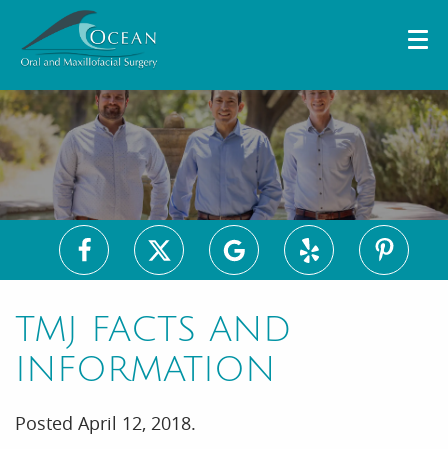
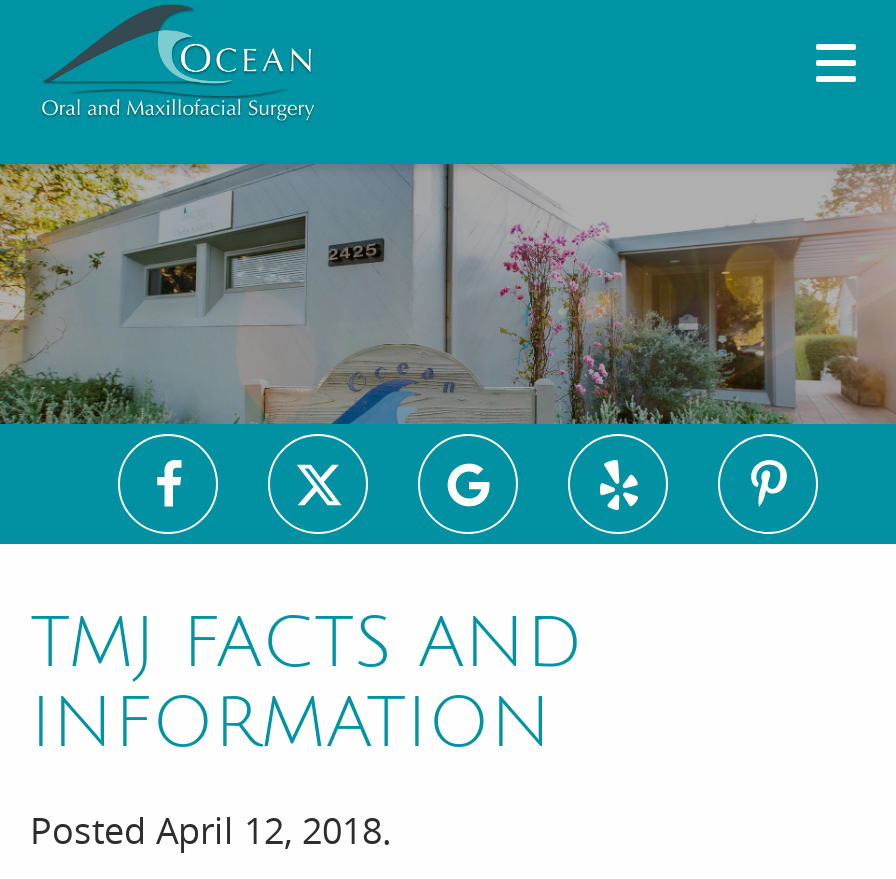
- [image]
+ [image]
